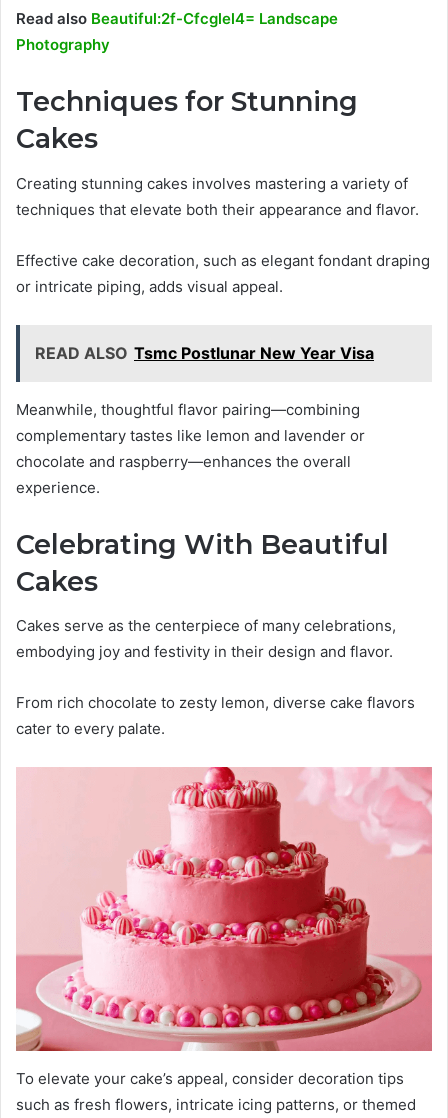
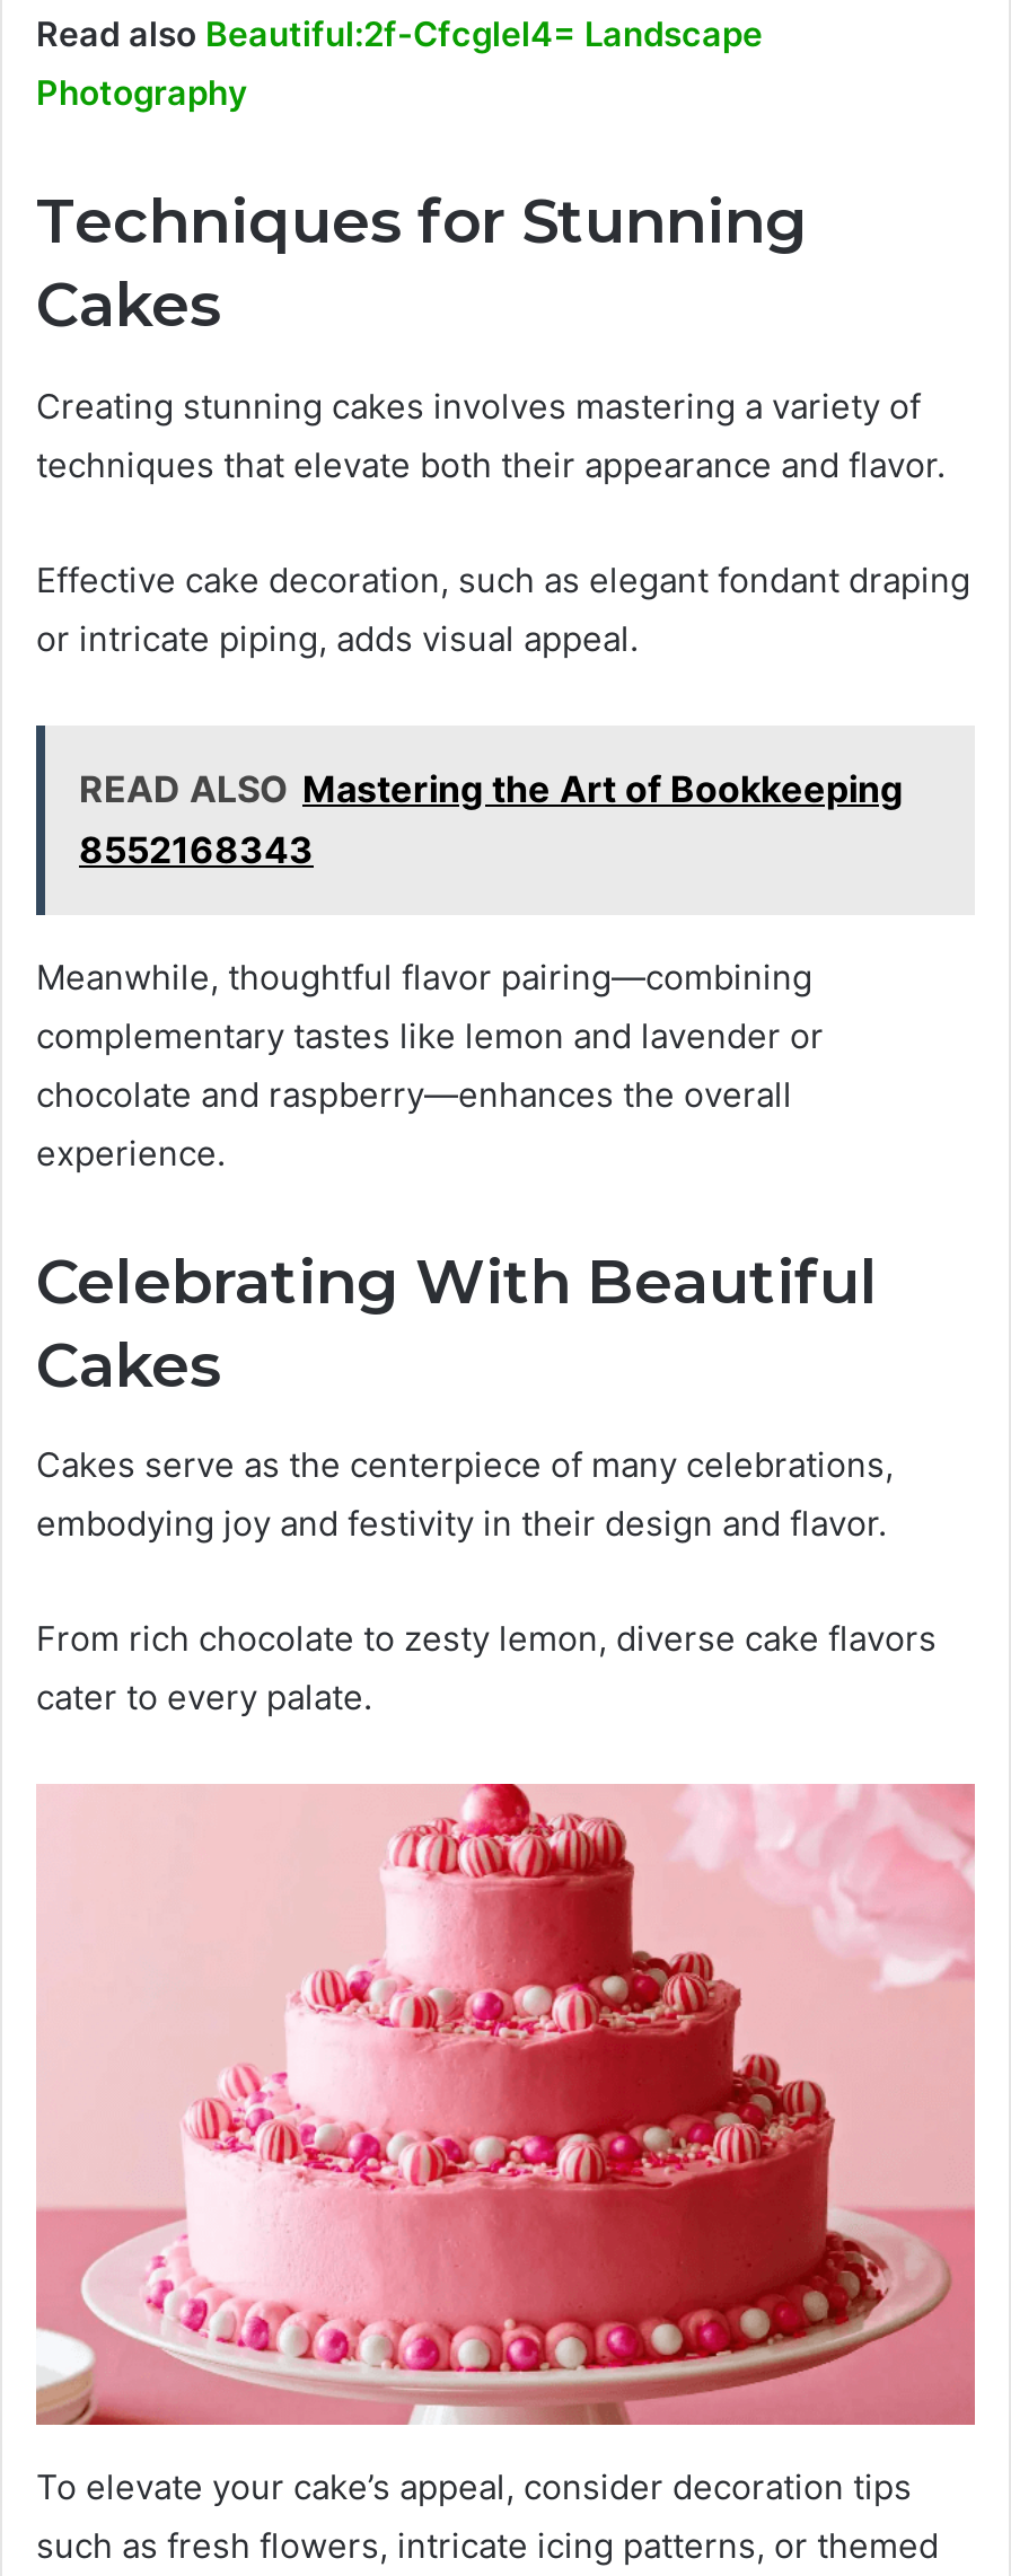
- READ ALSO Tsmc Postlunar New Year Visa
+ READ ALSO Mastering the Art of Bookkeeping
+ 8552168343
